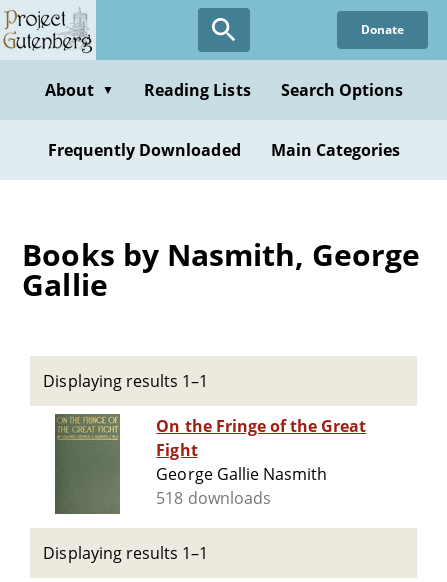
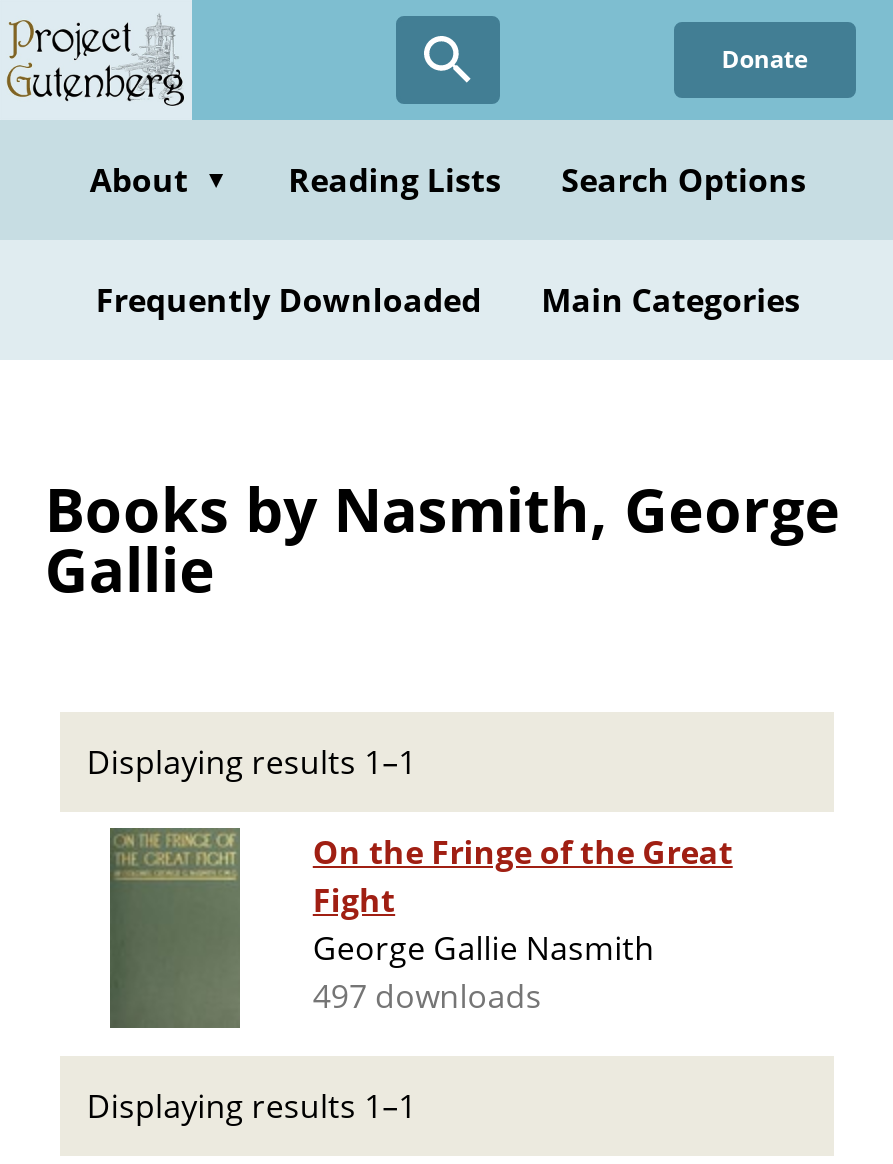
- 518 downloads
+ 497 downloads
